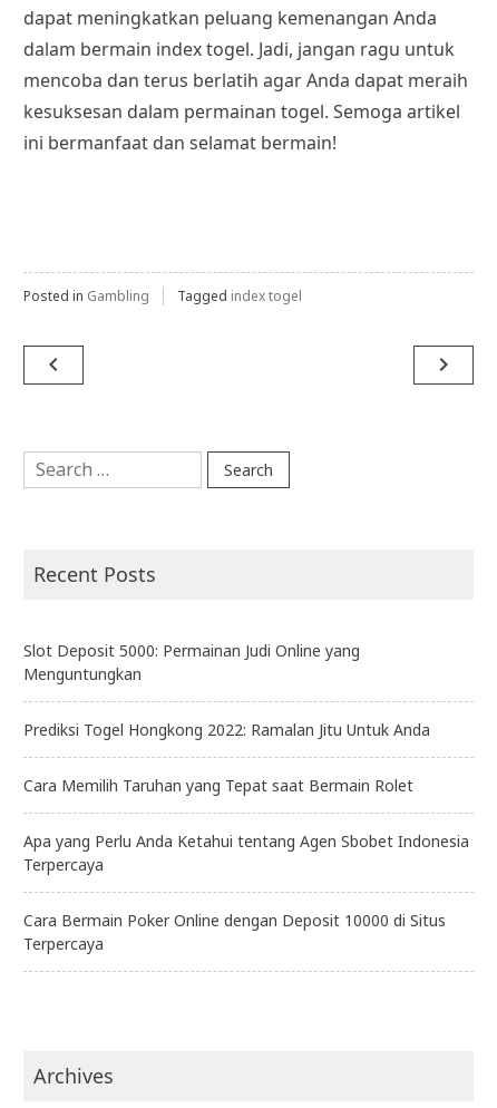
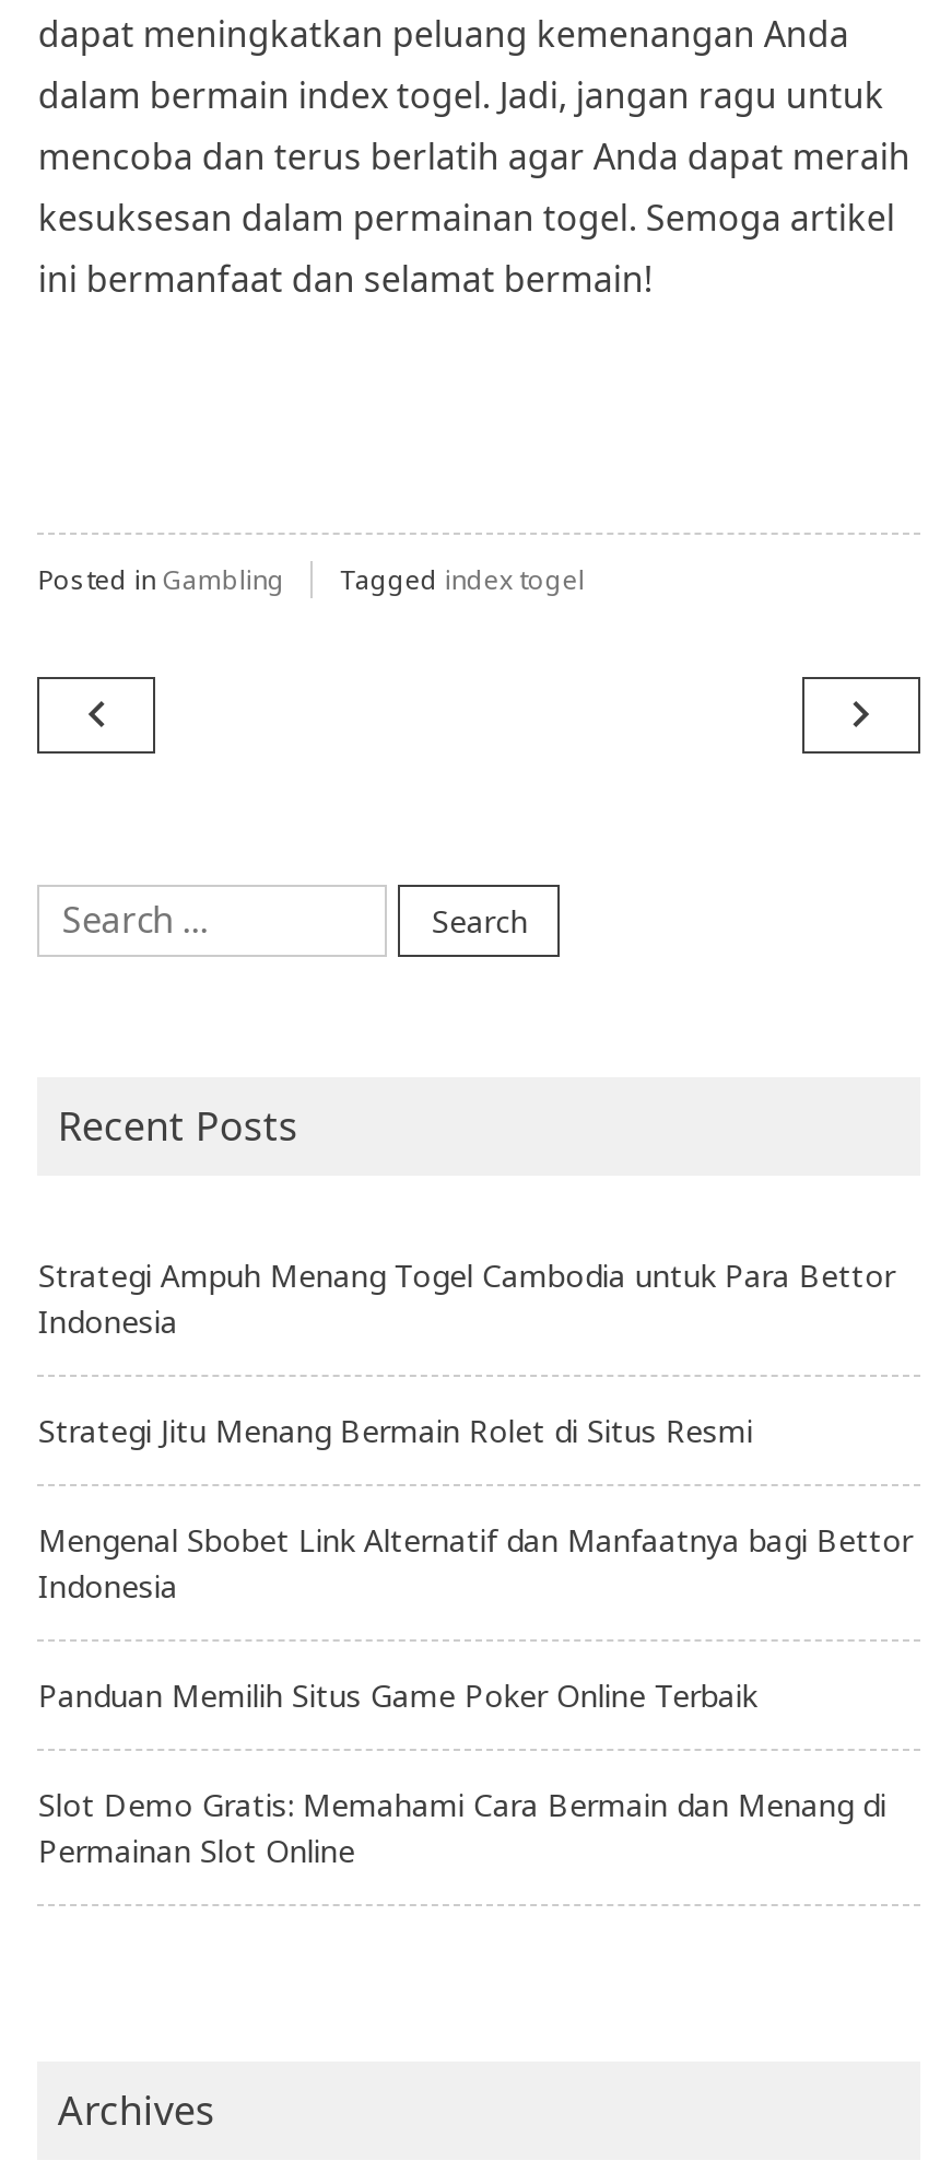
- Slot Deposit 5000: Permainan Judi Online yang
- Menguntungkan
+ Strategi Ampuh Menang Togel Cambodia untuk Para Bettor
+ Indonesia

- Prediksi Togel Hongkong 2022: Ramalan Jitu Untuk Anda
+ Strategi Jitu Menang Bermain Rolet di Situs Resmi

- Cara Memilih Taruhan yang Tepat saat Bermain Rolet
+ Mengenal Sbobet Link Alternatif dan Manfaatnya bagi Bettor
+ Indonesia

- Apa yang Perlu Anda Ketahui tentang Agen Sbobet Indonesia
- Terpercaya
+ Panduan Memilih Situs Game Poker Online Terbaik

- Cara Bermain Poker Online dengan Deposit 10000 di Situs
- Terpercaya
+ Slot Demo Gratis: Memahami Cara Bermain dan Menang di
+ Permainan Slot Online
